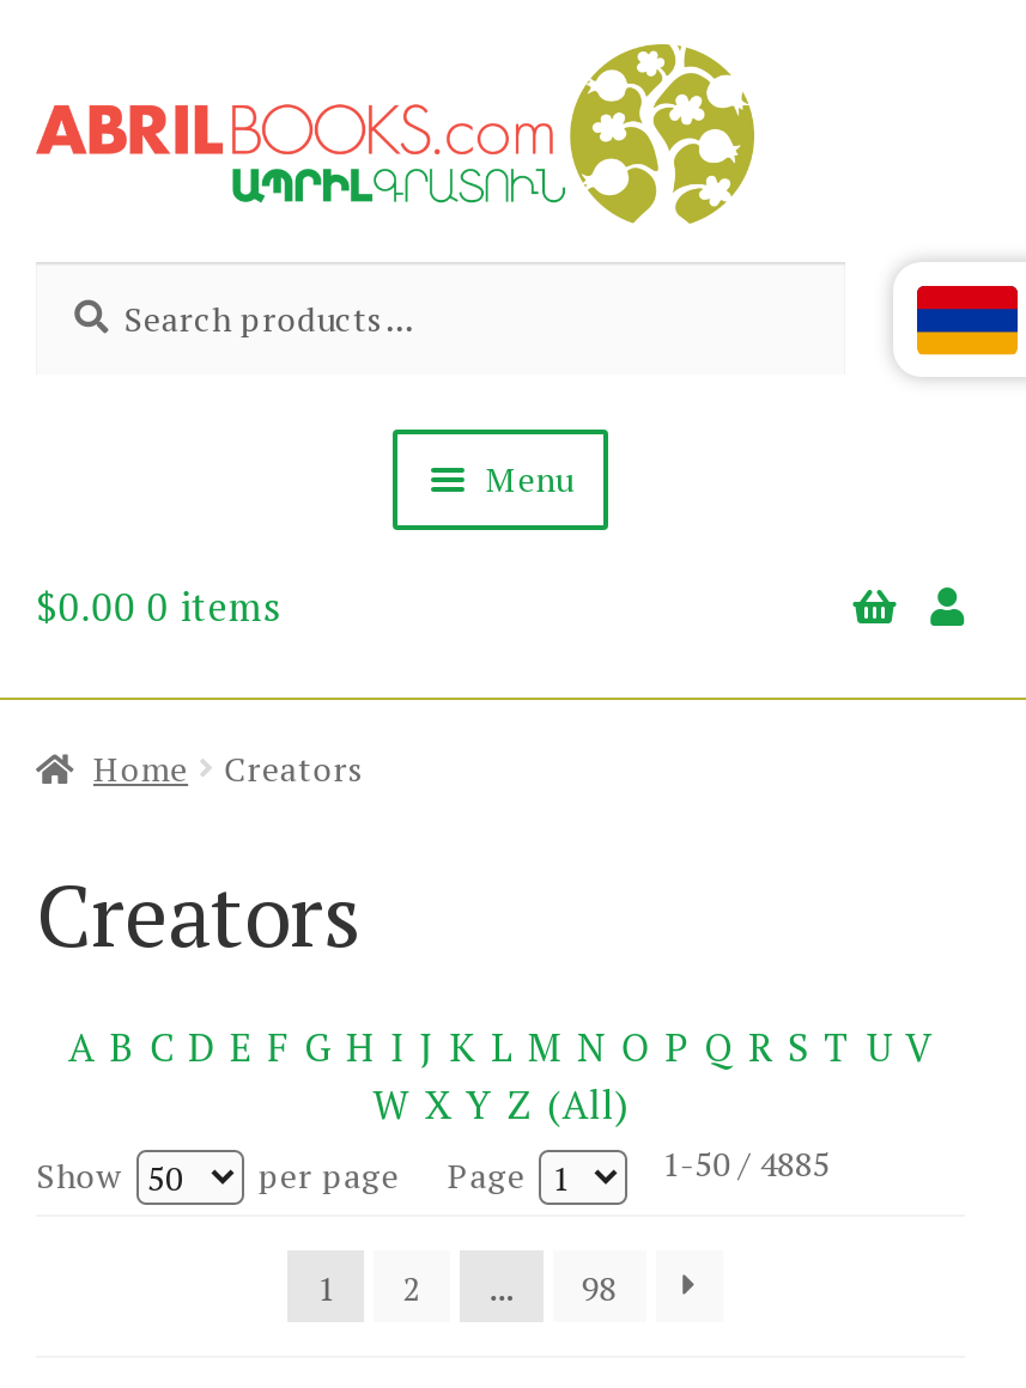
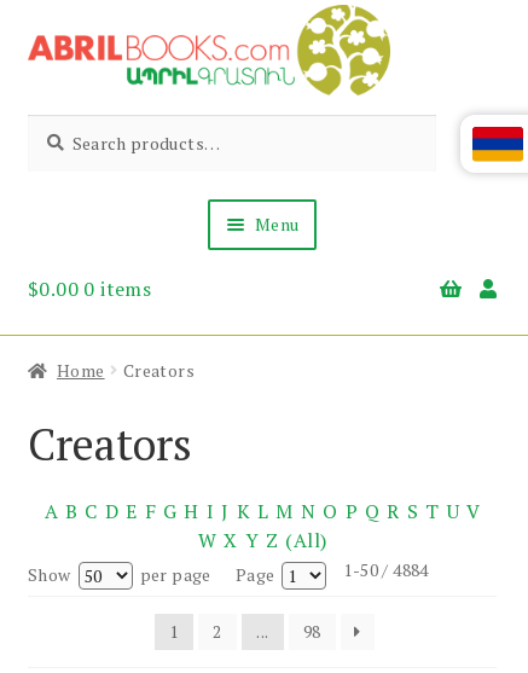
- 1-50 / 4885
+ 1-50 / 4884
